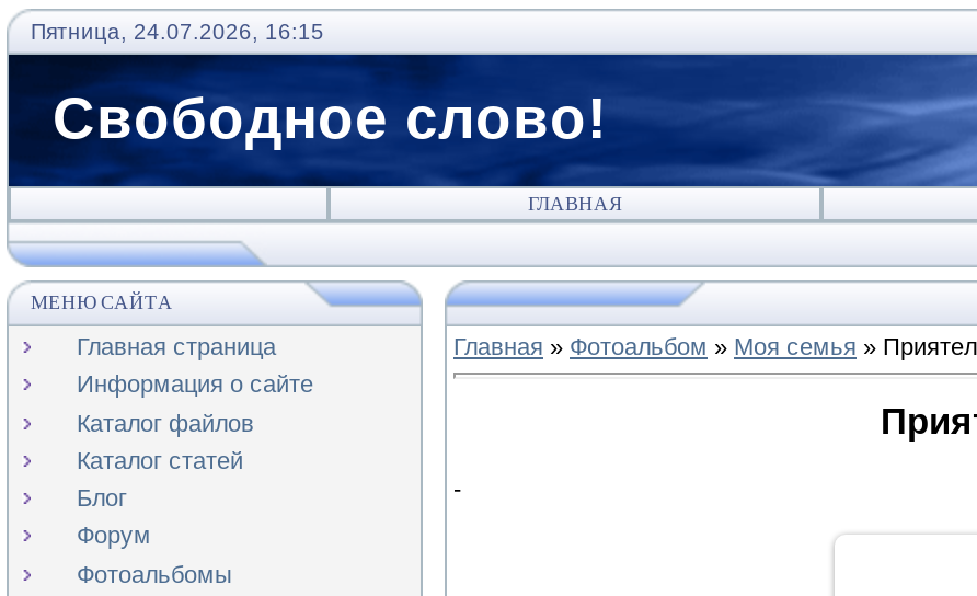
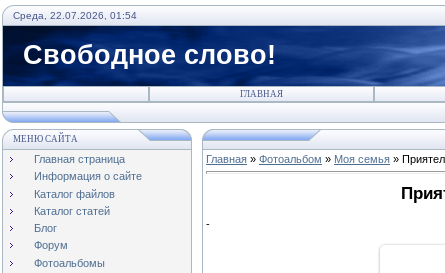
- Пятница, 24.07.2026, 16:15
+ Среда, 22.07.2026, 01:54
